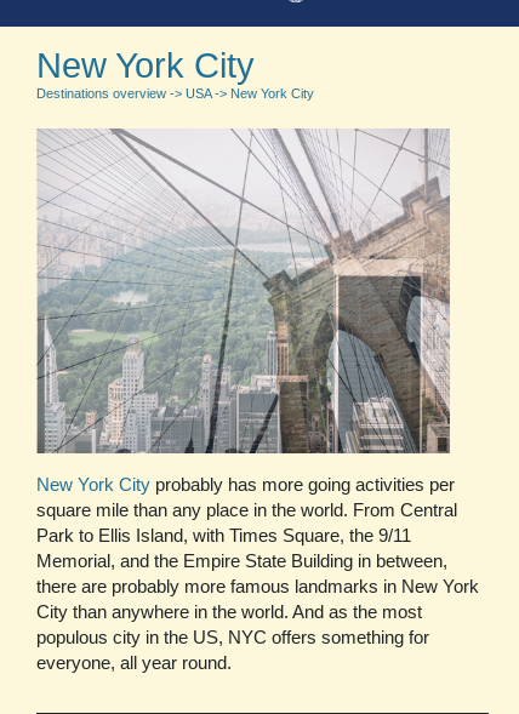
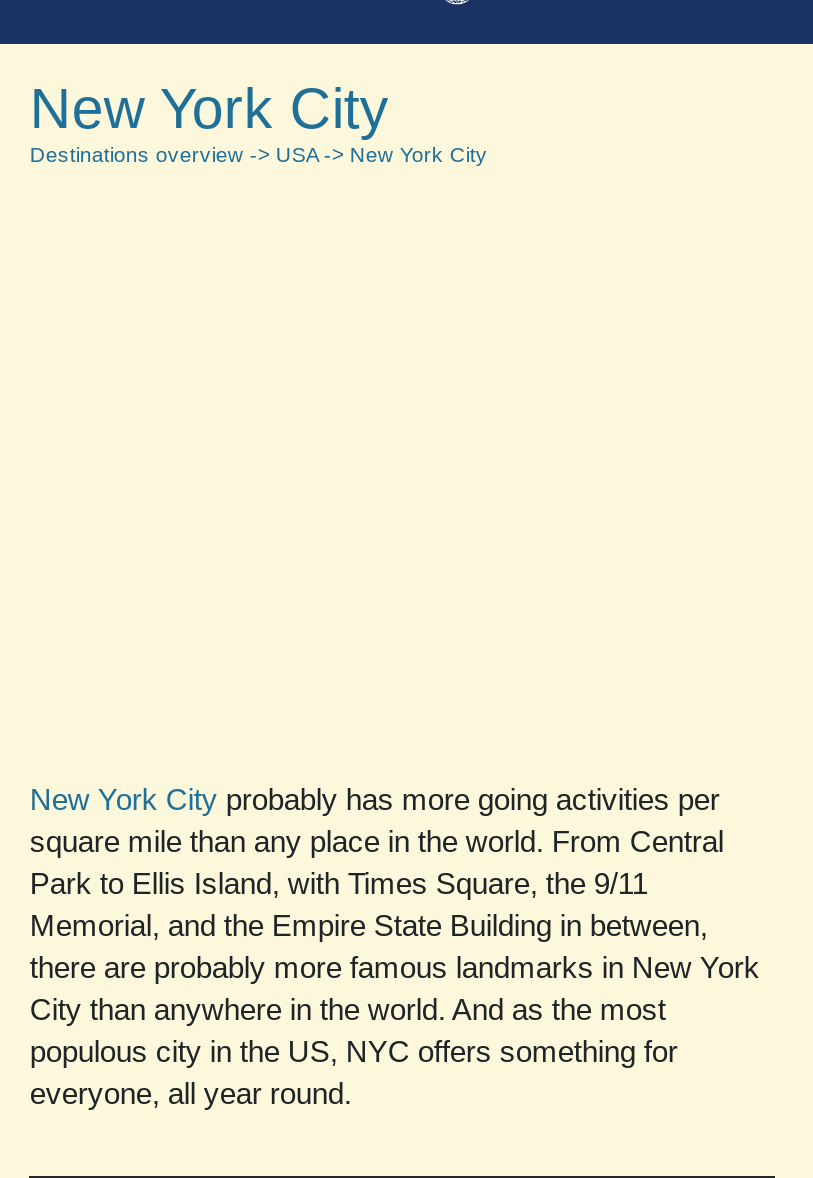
- [image]
